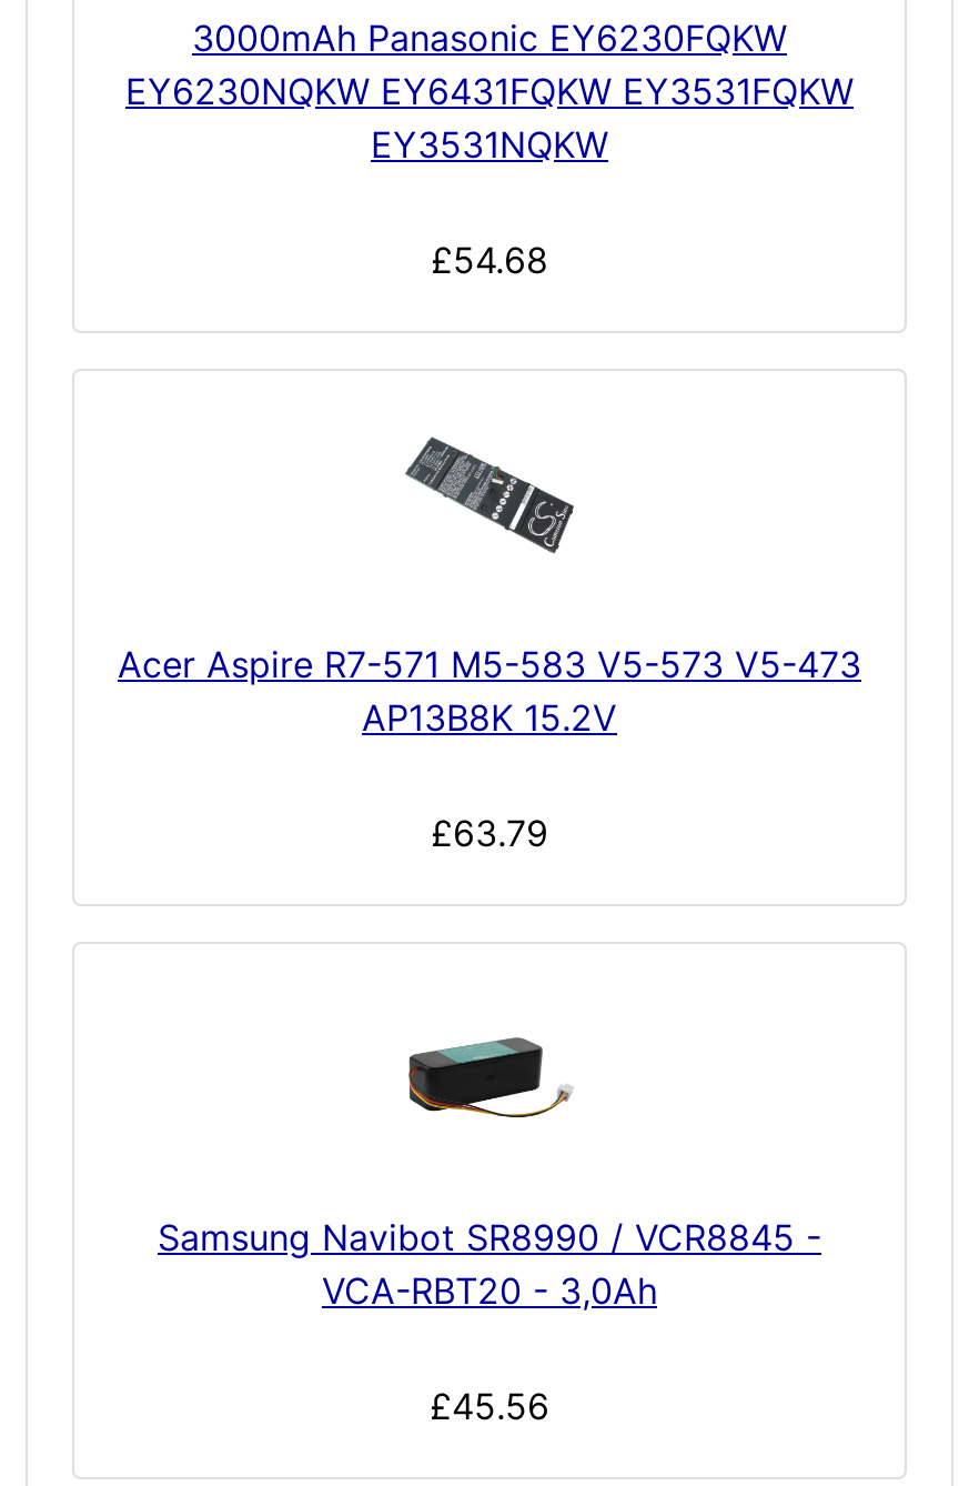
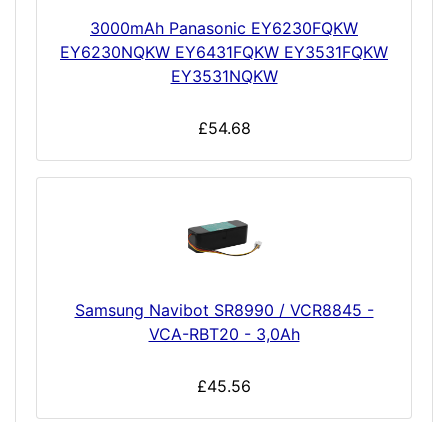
- [image]
- Acer Aspire R7-571 M5-583 V5-573 V5-473
- AP13B8K 15.2V
- £63.79
